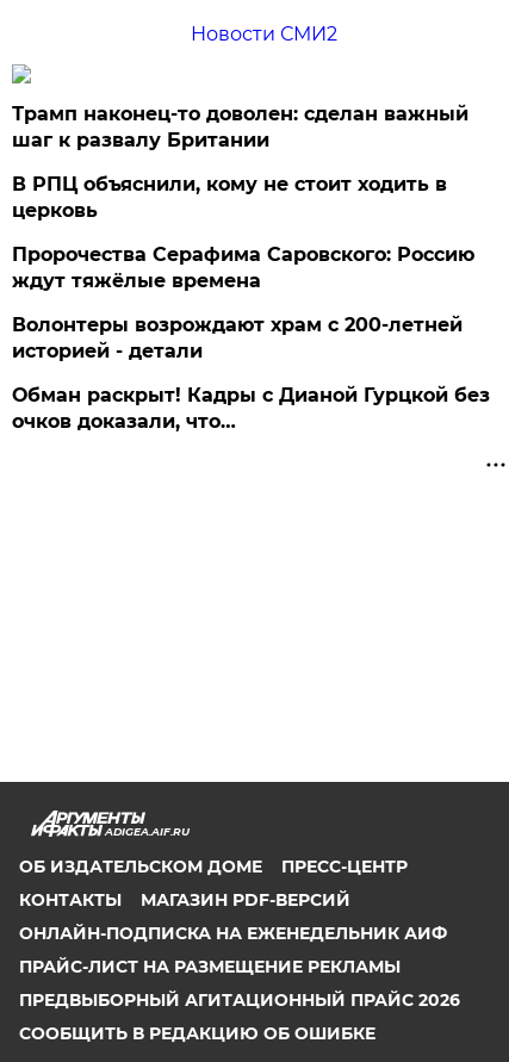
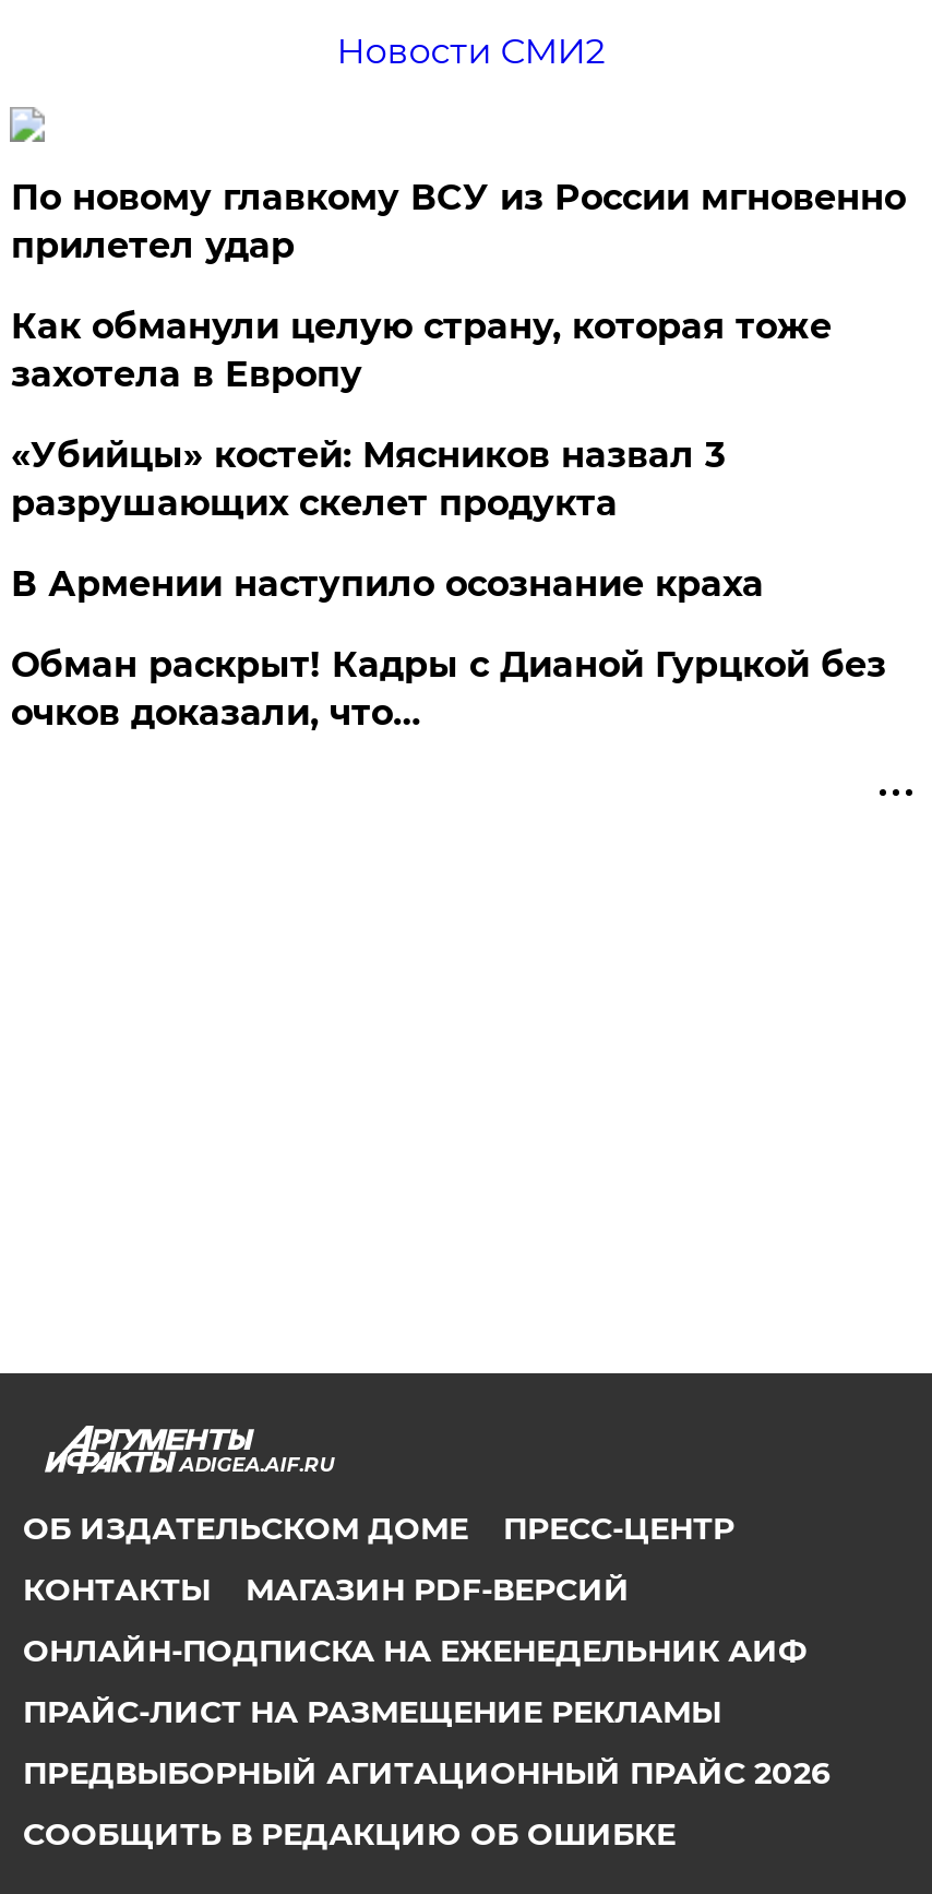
- Трамп наконец-то доволен: сделан важный
- шаг к развалу Британии
+ По новому главкому ВСУ из России мгновенно
+ прилетел удар

- В РПЦ объяснили, кому не стоит ходить в
- церковь
+ Как обманули целую страну, которая тоже
+ захотела в Европу

- Пророчества Серафима Саровского: Россию
- ждут тяжёлые времена
+ «Убийцы» костей: Мясников назвал 3
+ разрушающих скелет продукта

- Волонтеры возрождают храм с 200-летней
- историей - детали
+ В Армении наступило осознание краха
